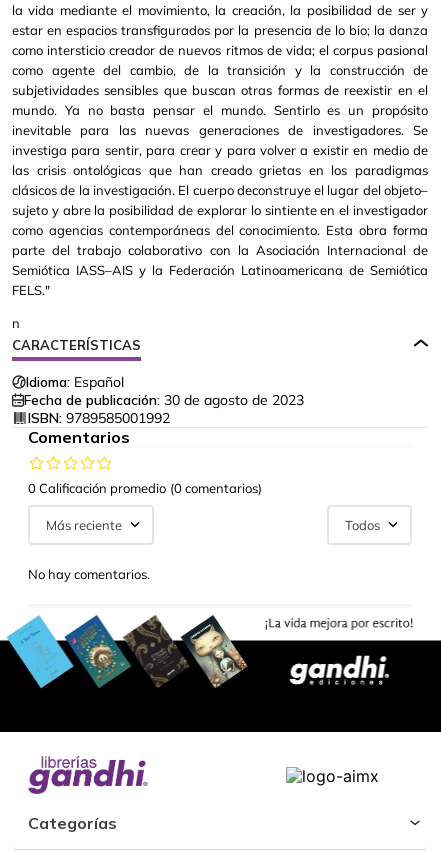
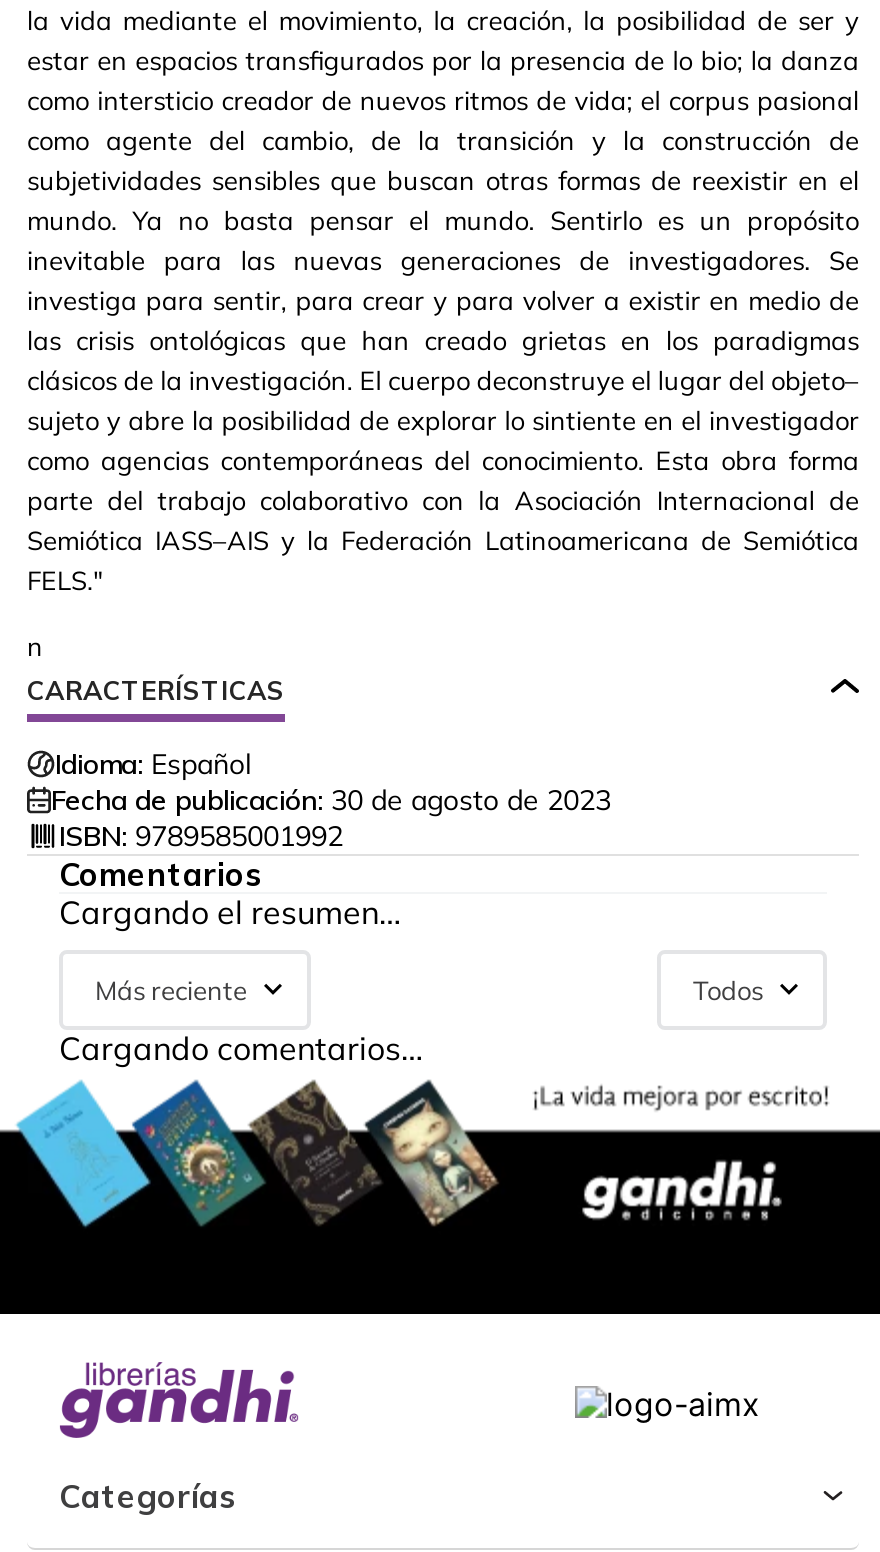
- 0 Calificación promedio (0 comentarios)
+ Cargando el resumen…

- No hay comentarios.
+ Cargando comentarios…
